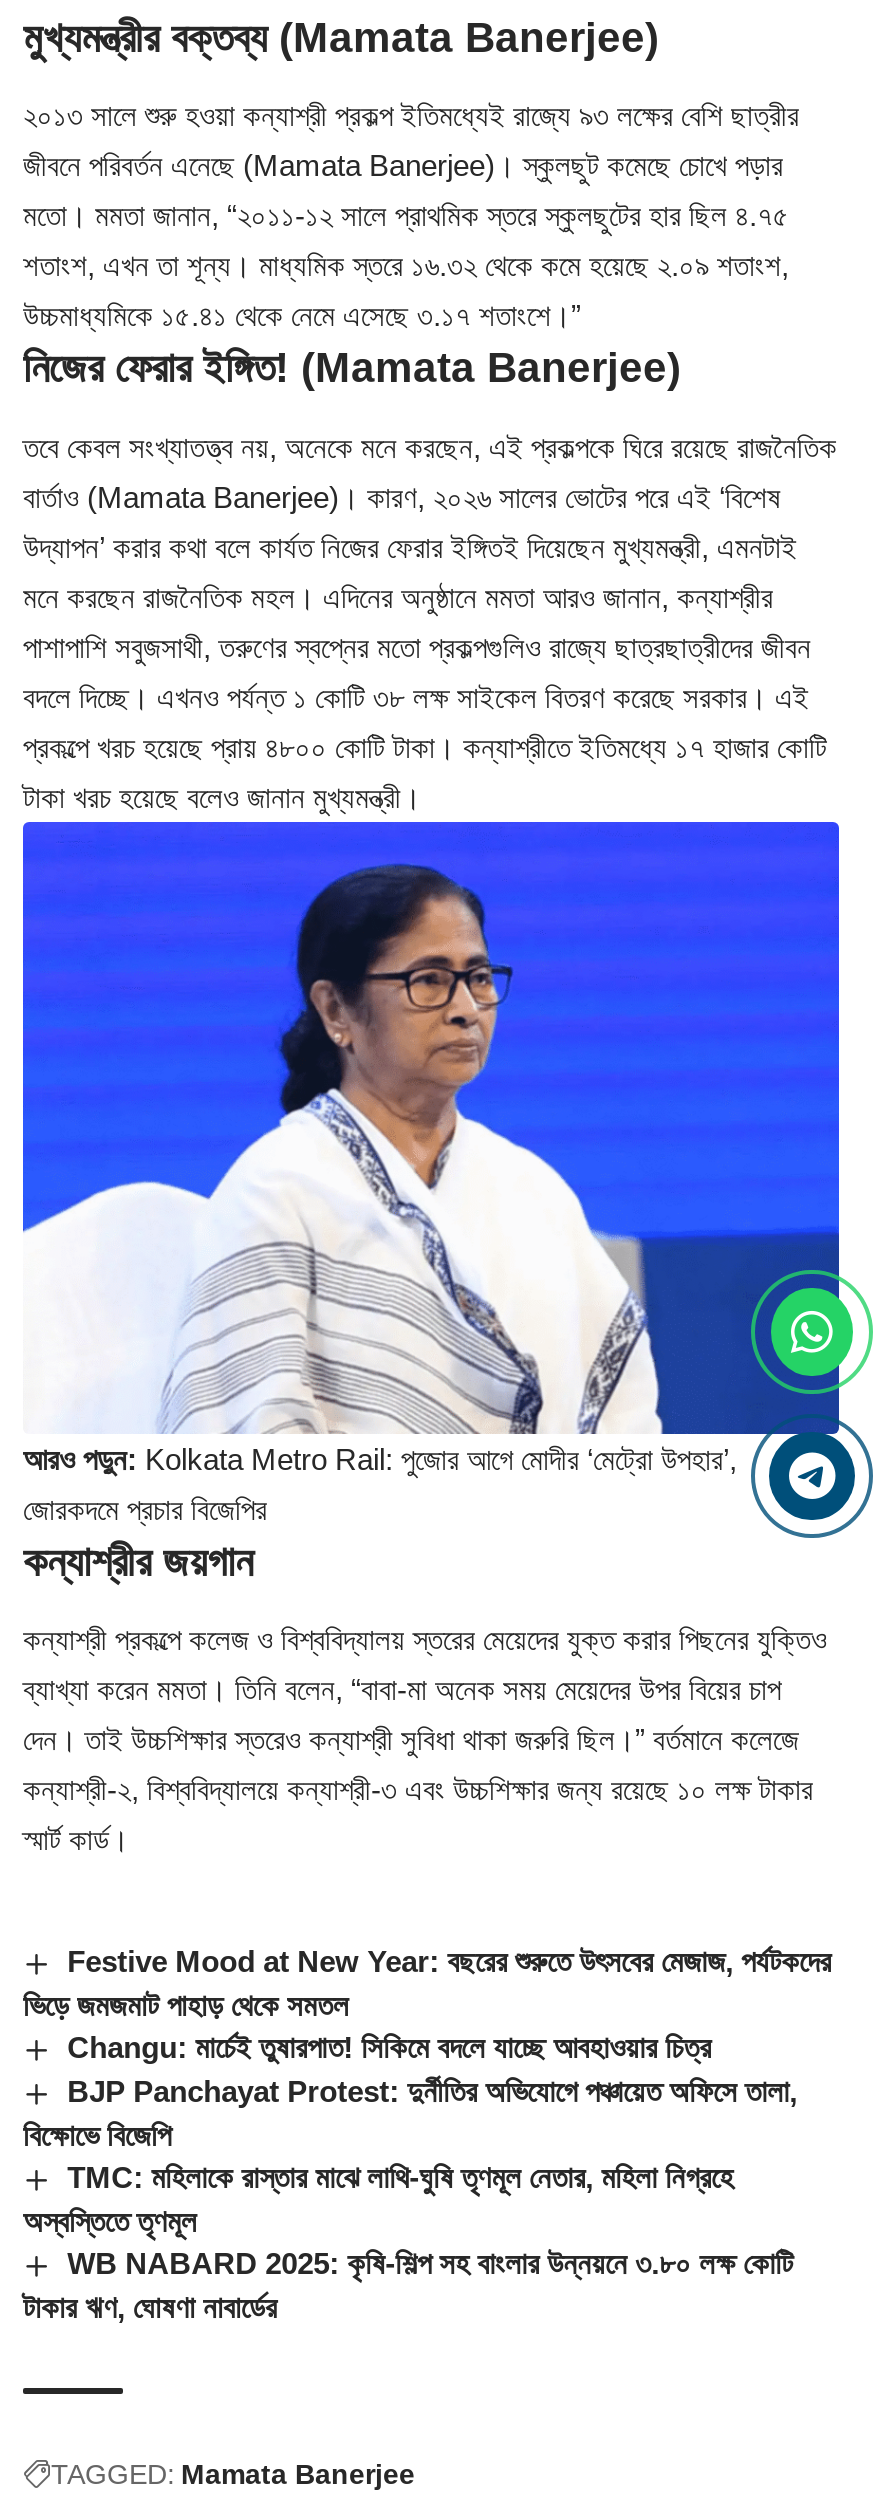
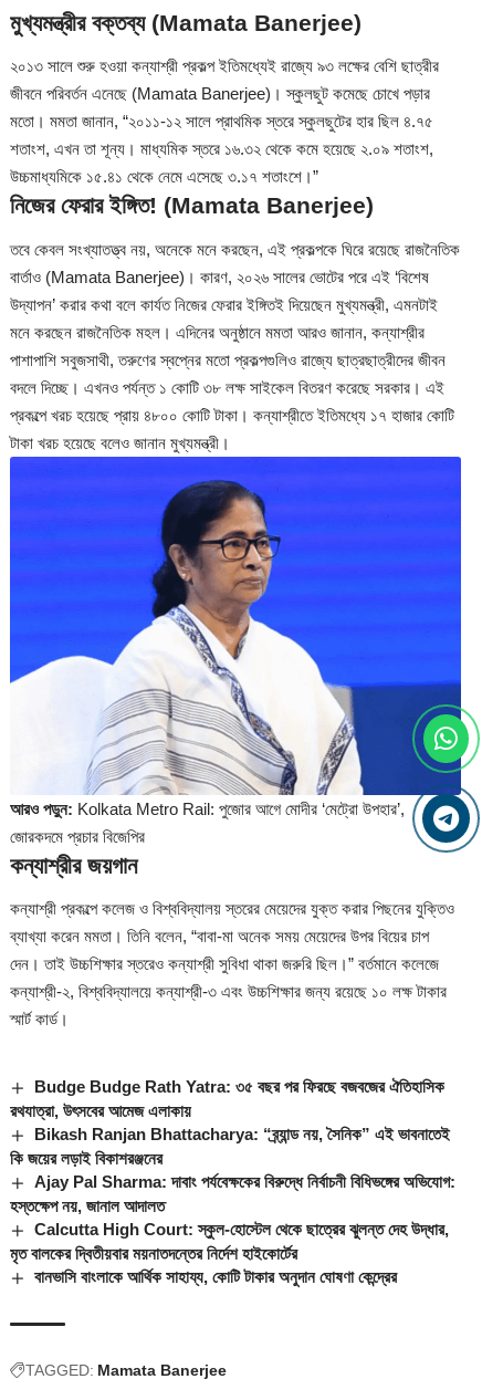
- Festive Mood at New Year: বছরের শুরুতে উৎসবের মেজাজ, পর্যটকদের
- ভিড়ে জমজমাট পাহাড় থেকে সমতল
- Changu: মার্চেই তুষারপাত! সিকিমে বদলে যাচ্ছে আবহাওয়ার চিত্র
- BJP Panchayat Protest: দুর্নীতির অভিযোগে পঞ্চায়েত অফিসে তালা,
- বিক্ষোভে বিজেপি
- TMC: মহিলাকে রাস্তার মাঝে লাথি-ঘুষি তৃণমূল নেতার, মহিলা নিগ্রহে
- অস্বস্তিতে তৃণমূল
- WB NABARD 2025: কৃষি-শিল্প সহ বাংলার উন্নয়নে ৩.৮০ লক্ষ কোটি
- টাকার ঋণ, ঘোষণা নাবার্ডের
+ Budge Budge Rath Yatra: ৩৫ বছর পর ফিরছে বজবজের ঐতিহাসিক
+ রথযাত্রা, উৎসবের আমেজ এলাকায়
+ Bikash Ranjan Bhattacharya: “ব্র্যান্ড নয়, সৈনিক” এই ভাবনাতেই
+ কি জয়ের লড়াই বিকাশরঞ্জনের
+ Ajay Pal Sharma: দাবাং পর্যবেক্ষকের বিরুদ্ধে নির্বাচনী বিধিভঙ্গের অভিযোগ:
+ হস্তক্ষেপ নয়, জানাল আদালত
+ Calcutta High Court: স্কুল-হোস্টেল থেকে ছাত্রের ঝুলন্ত দেহ উদ্ধার,
+ মৃত বালকের দ্বিতীয়বার ময়নাতদন্তের নির্দেশ হাইকোর্টের
+ বানভাসি বাংলাকে আর্থিক সাহায্য, কোটি টাকার অনুদান ঘোষণা কেন্দ্রের
